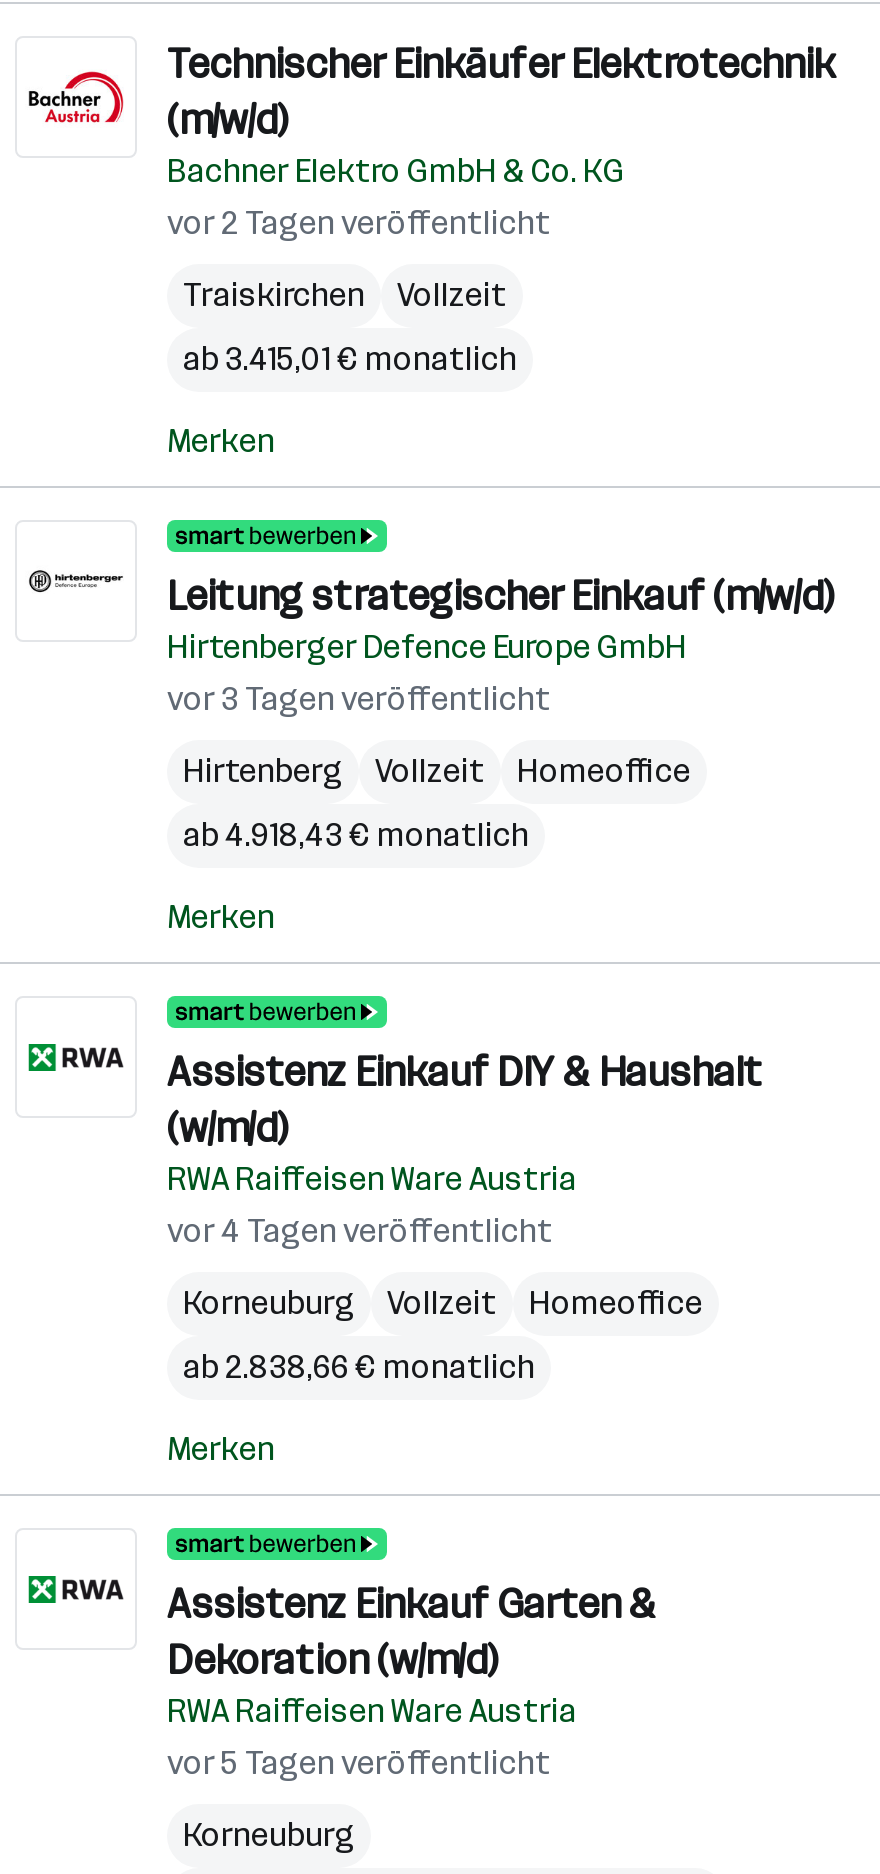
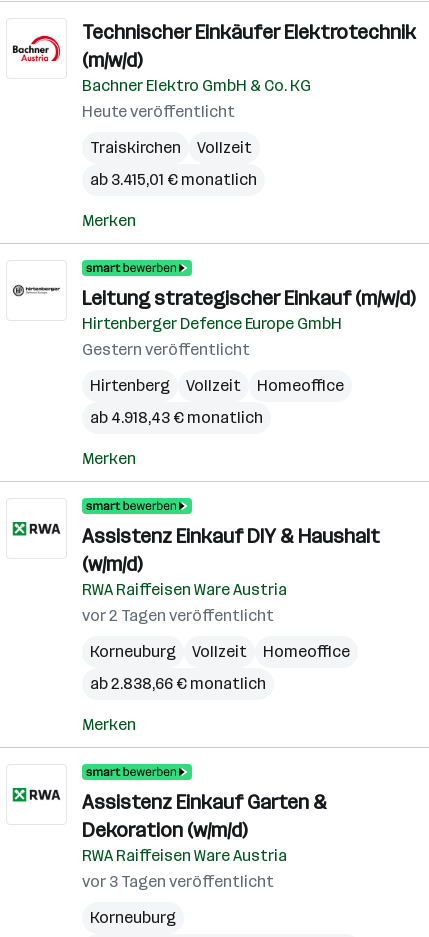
+ Heute veröffentlicht

moved down: vor 2 Tagen veröffentlicht

+ Gestern veröffentlicht

moved down: vor 3 Tagen veröffentlicht

- vor 4 Tagen veröffentlicht

- vor 5 Tagen veröffentlicht
